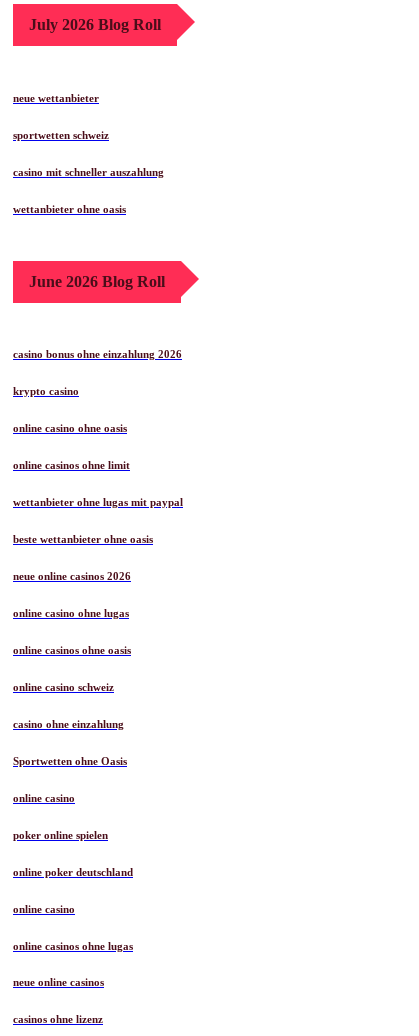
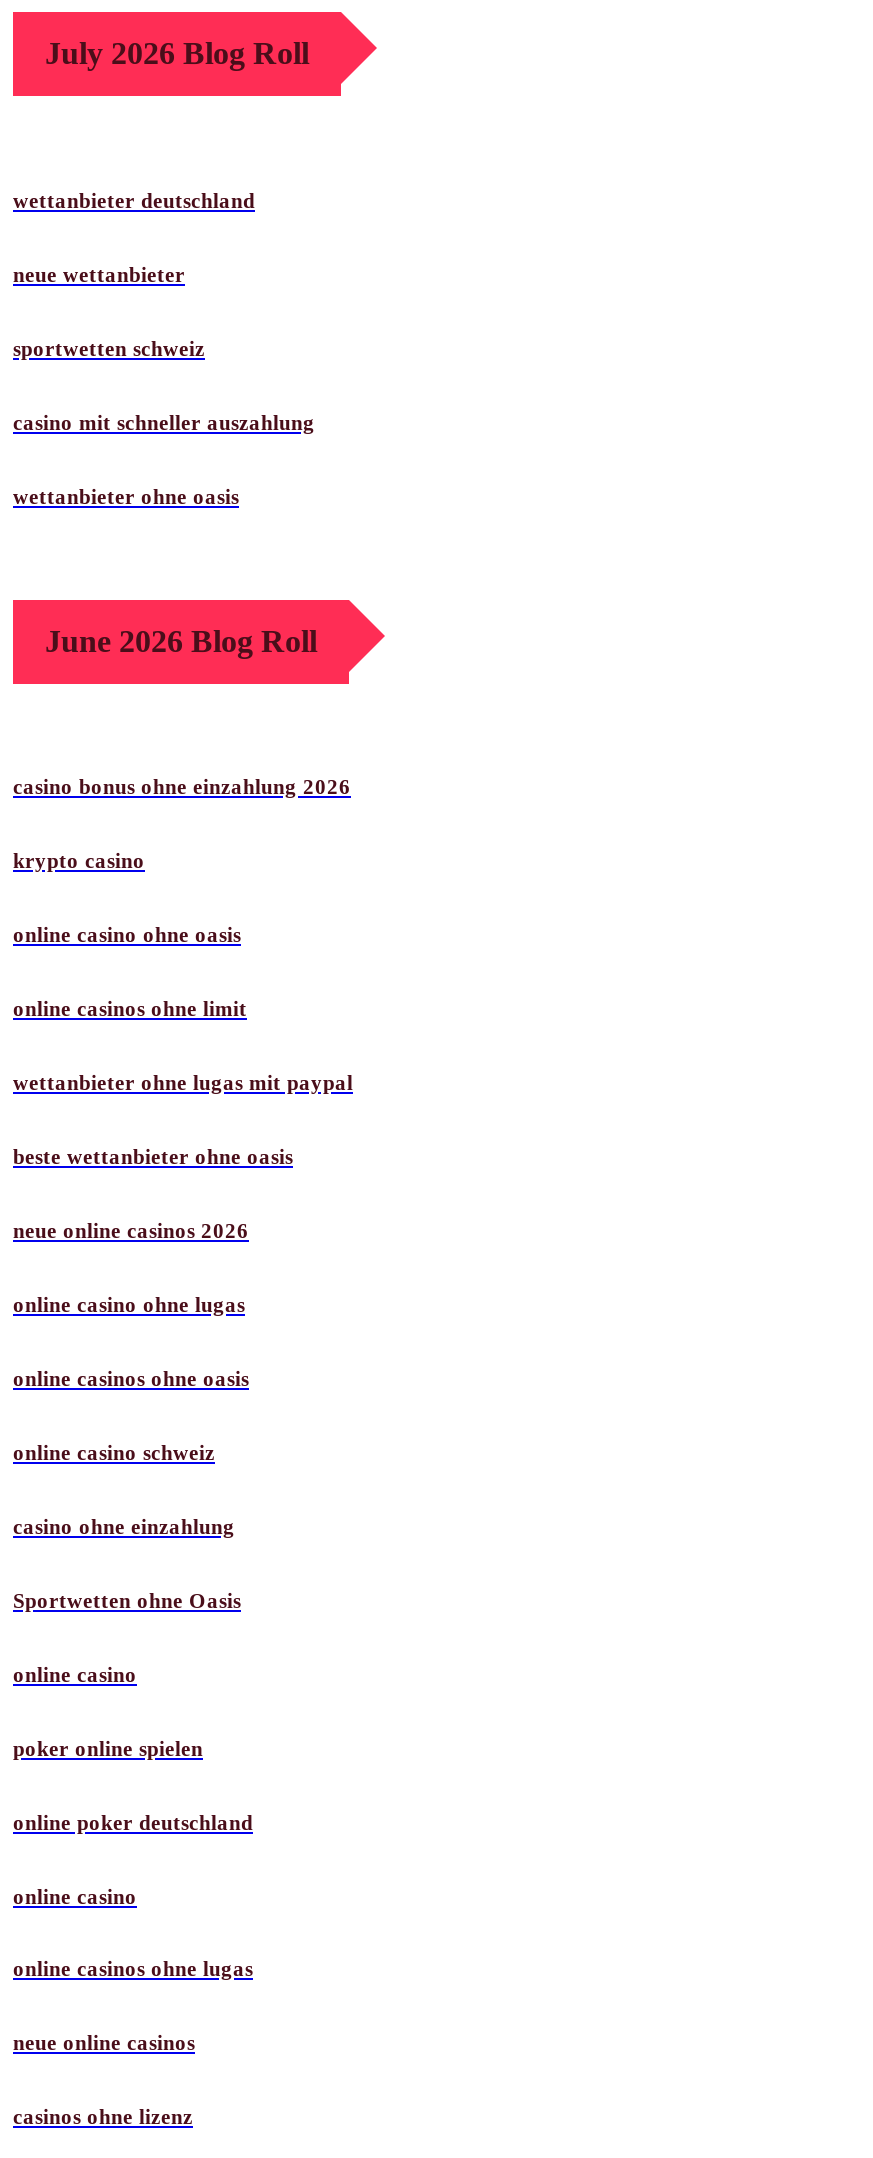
+ wettanbieter deutschland
